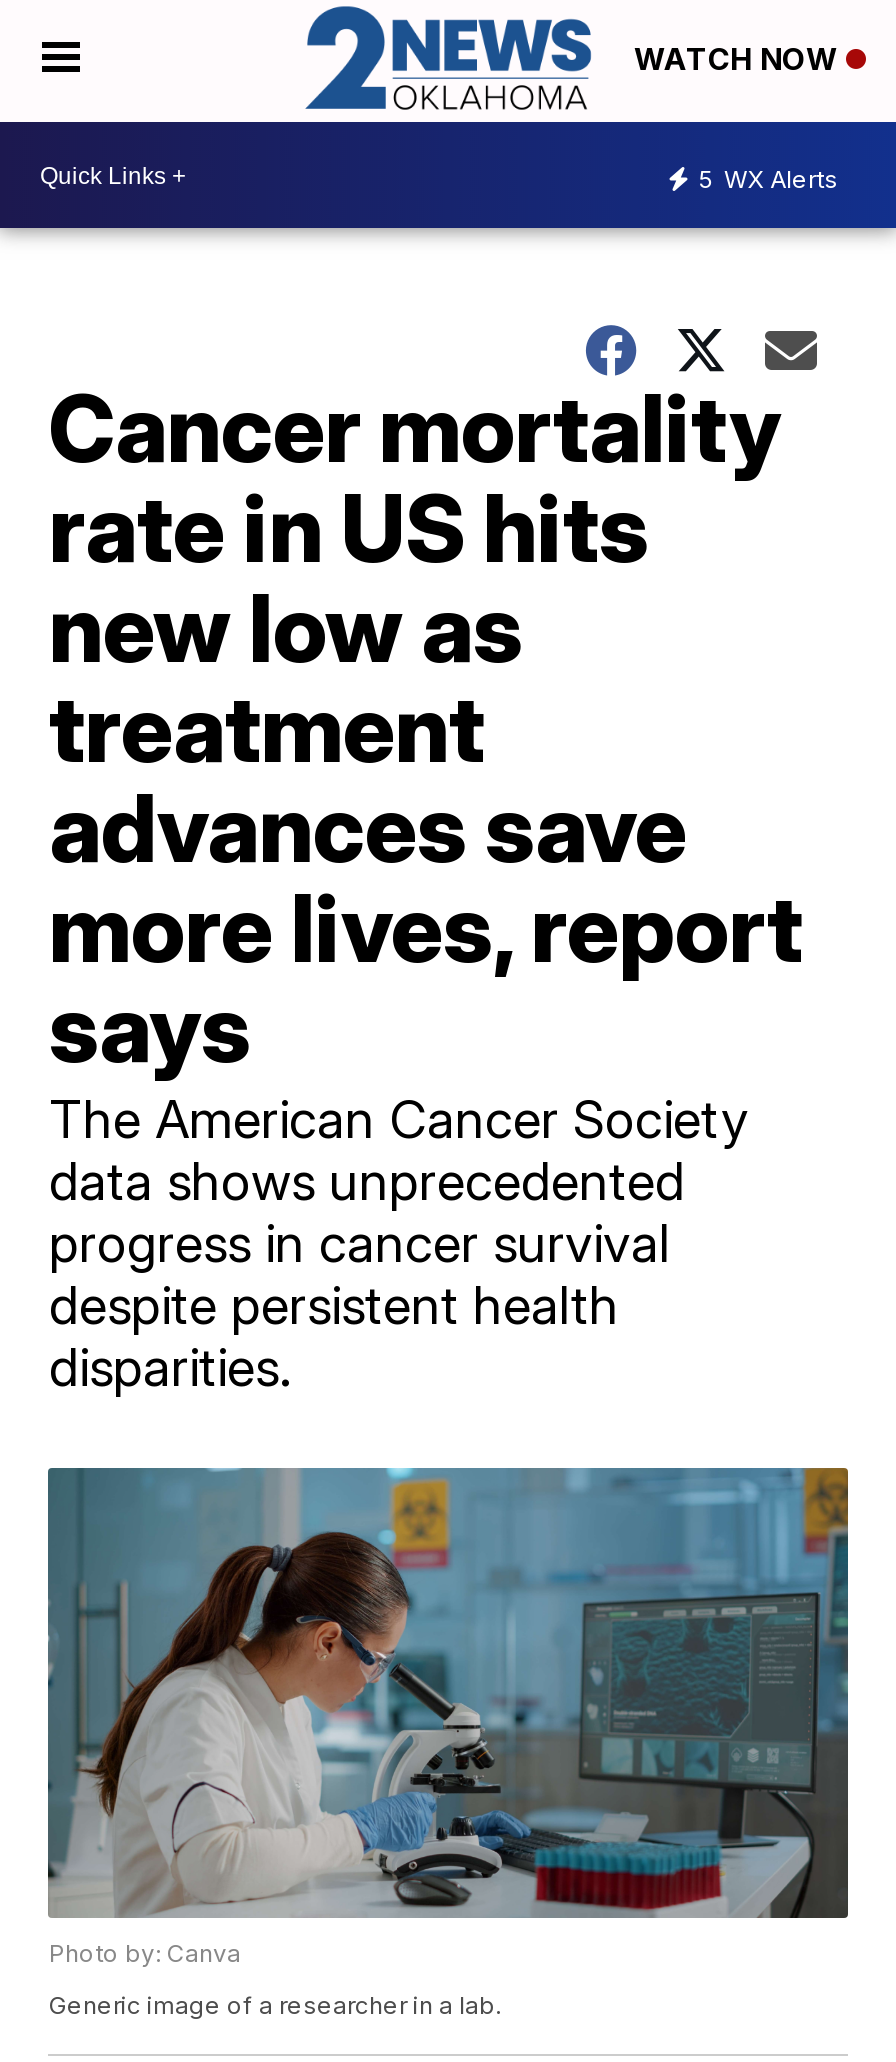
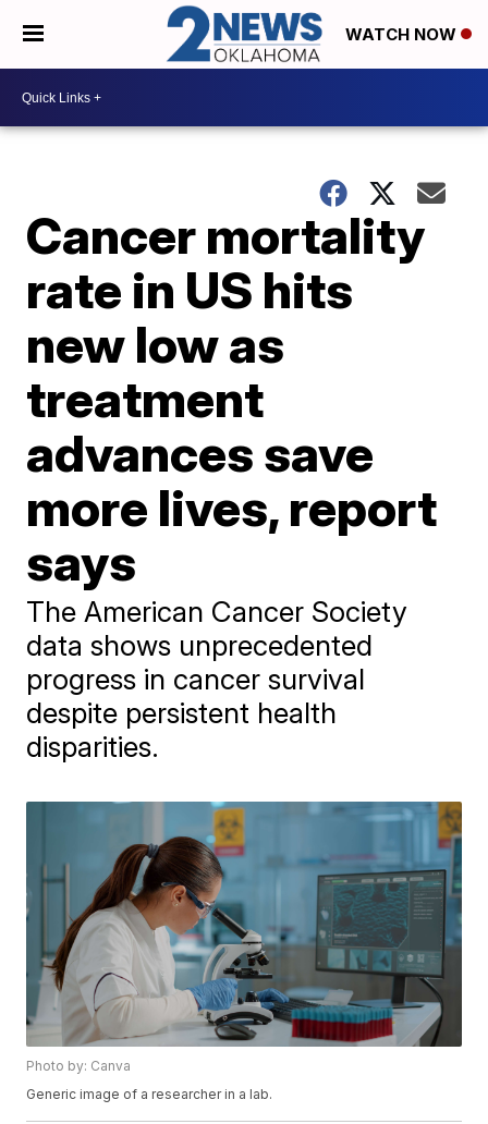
- 5 WX Alerts
